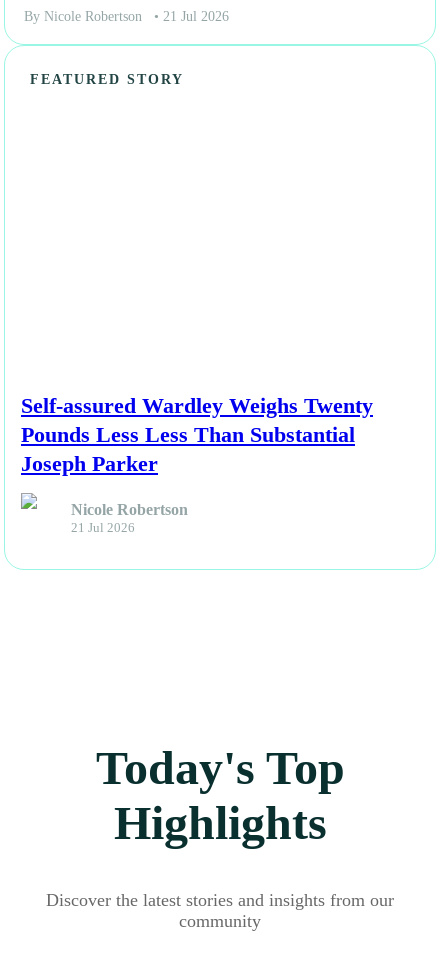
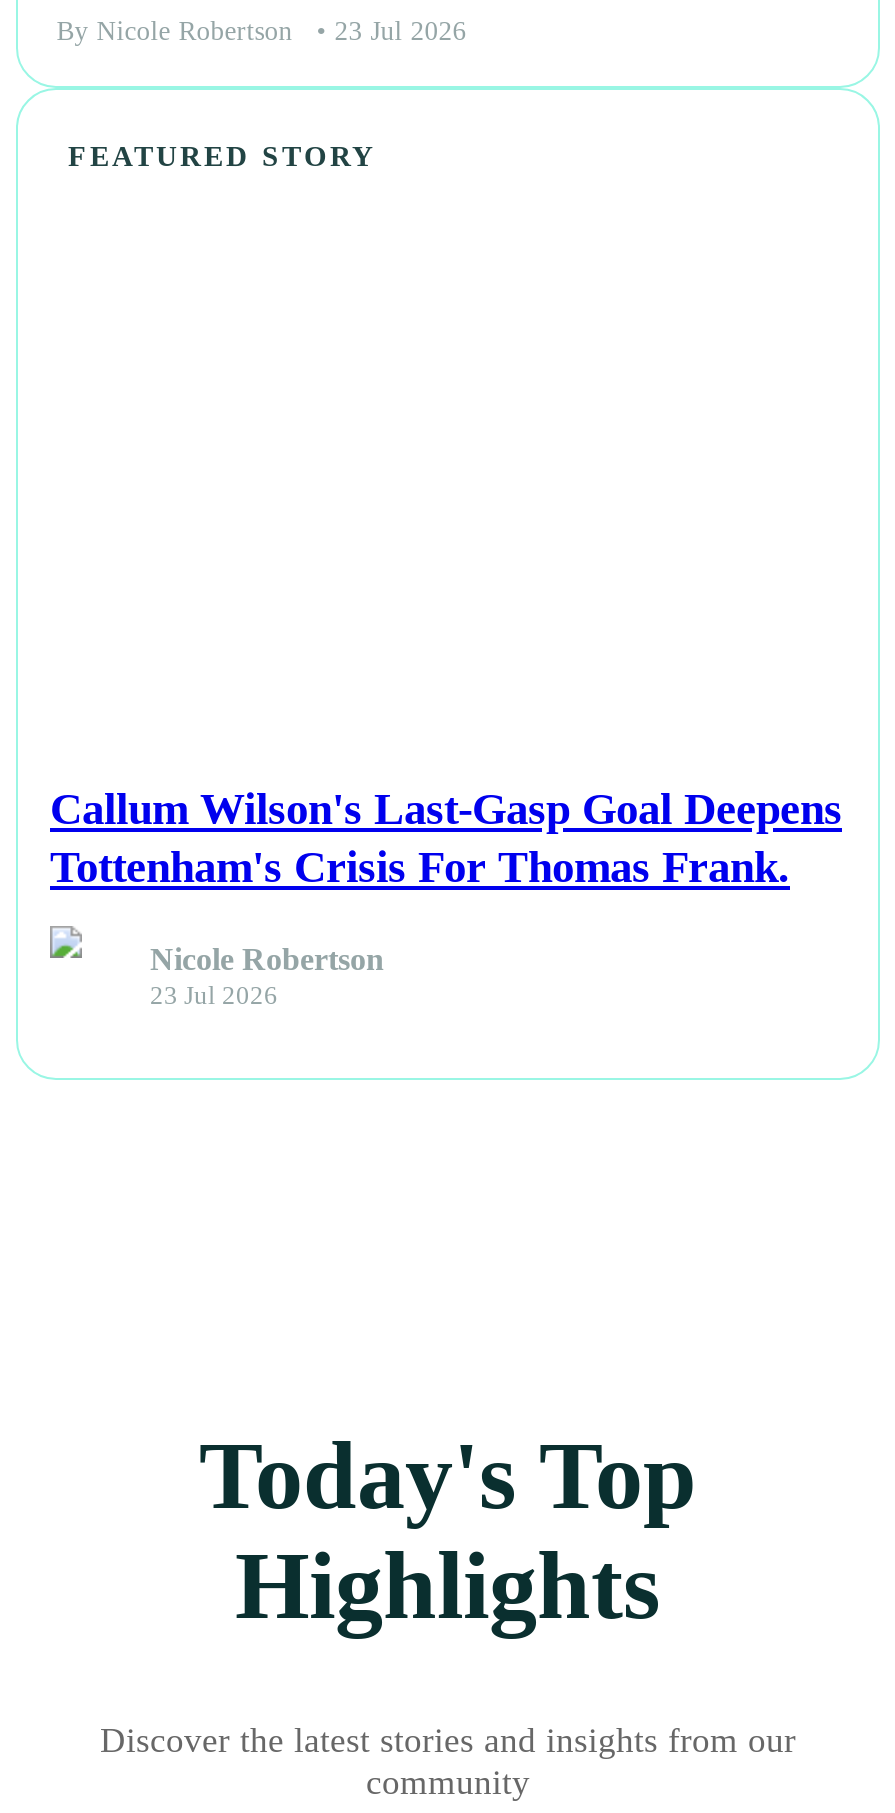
- By Nicole Robertson • 21 Jul 2026
+ By Nicole Robertson • 23 Jul 2026

- Self-assured Wardley Weighs Twenty
- Pounds Less Less Than Substantial
- Joseph Parker
+ Callum Wilson's Last-Gasp Goal Deepens
+ Tottenham's Crisis For Thomas Frank.

- 21 Jul 2026
+ 23 Jul 2026
